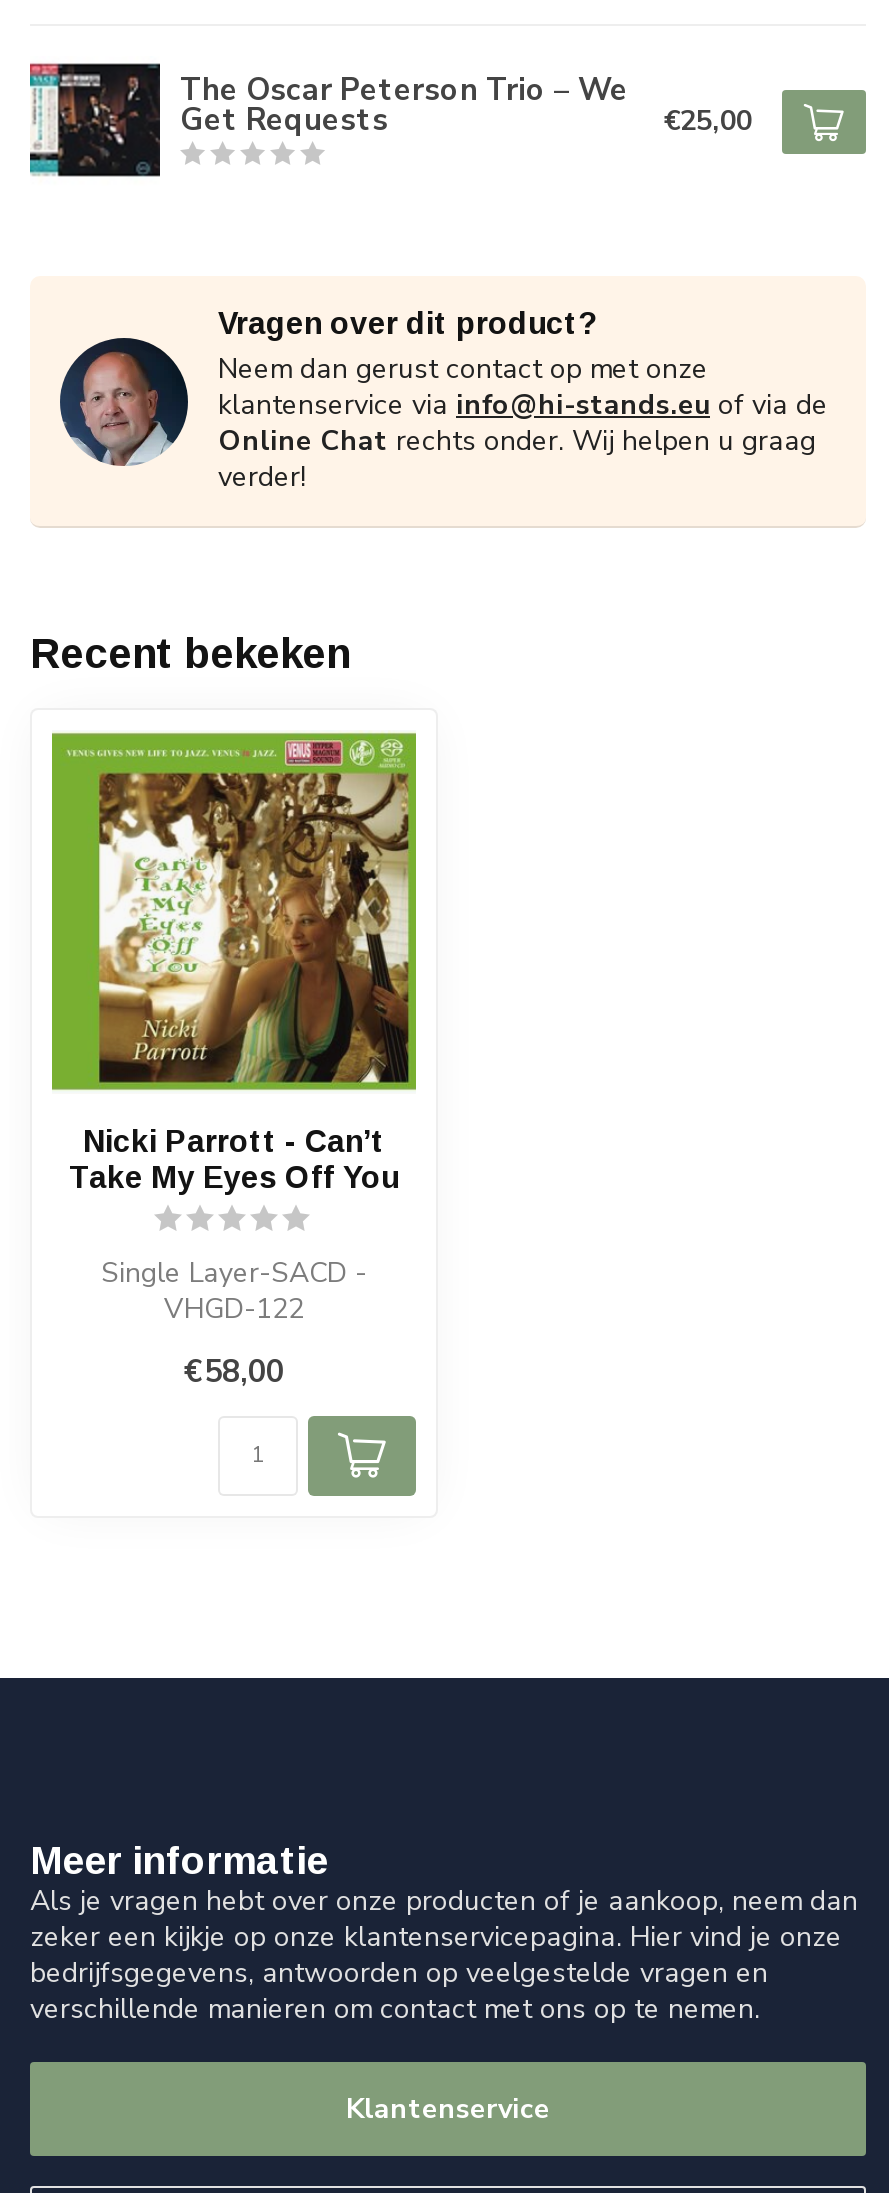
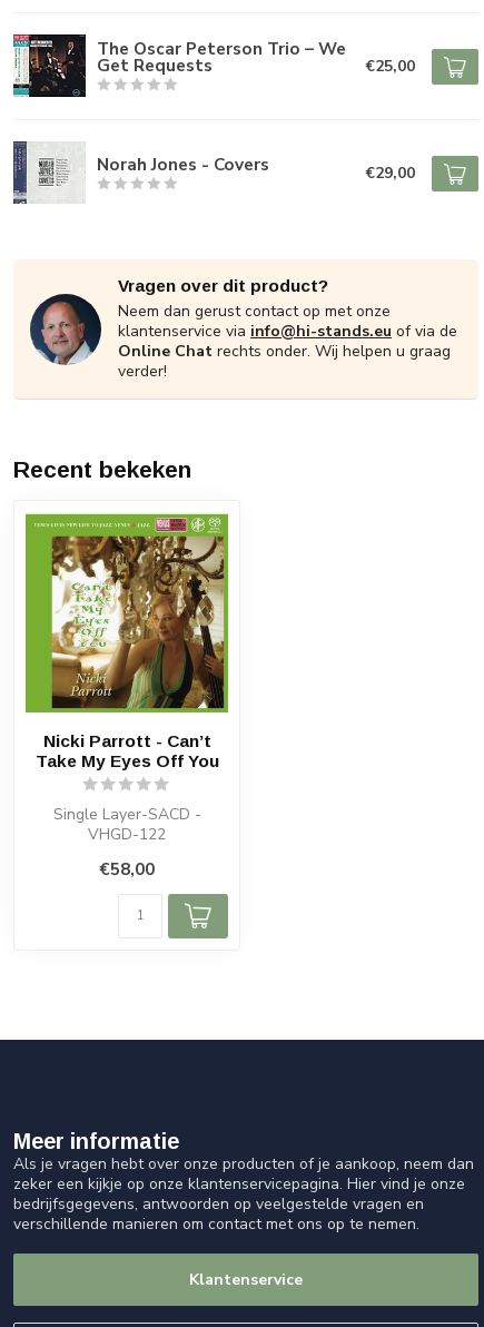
+ [image]
+ Norah Jones - Covers
+ €29,00
